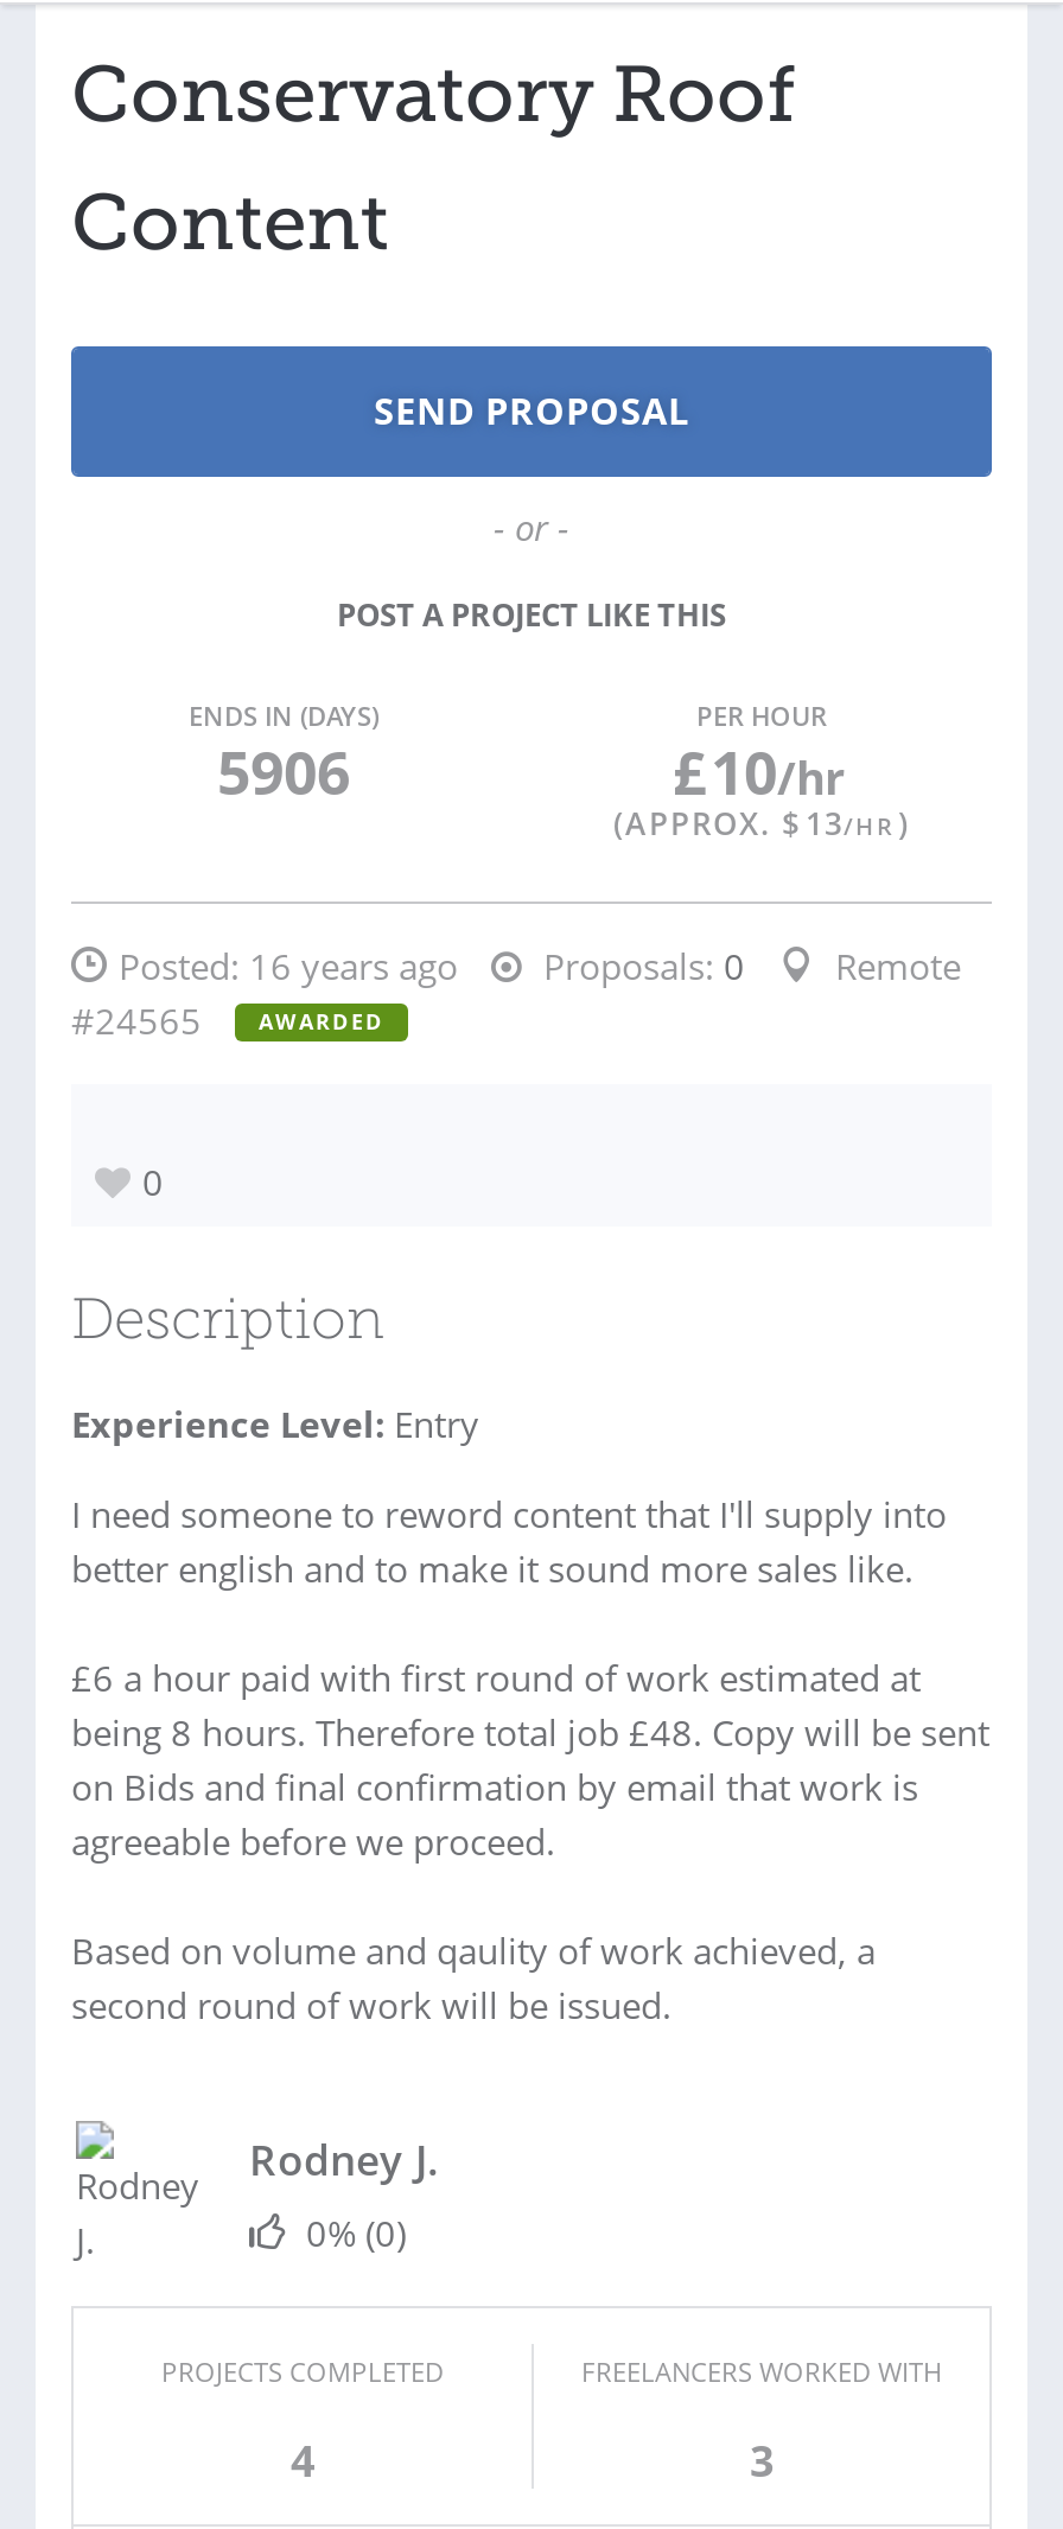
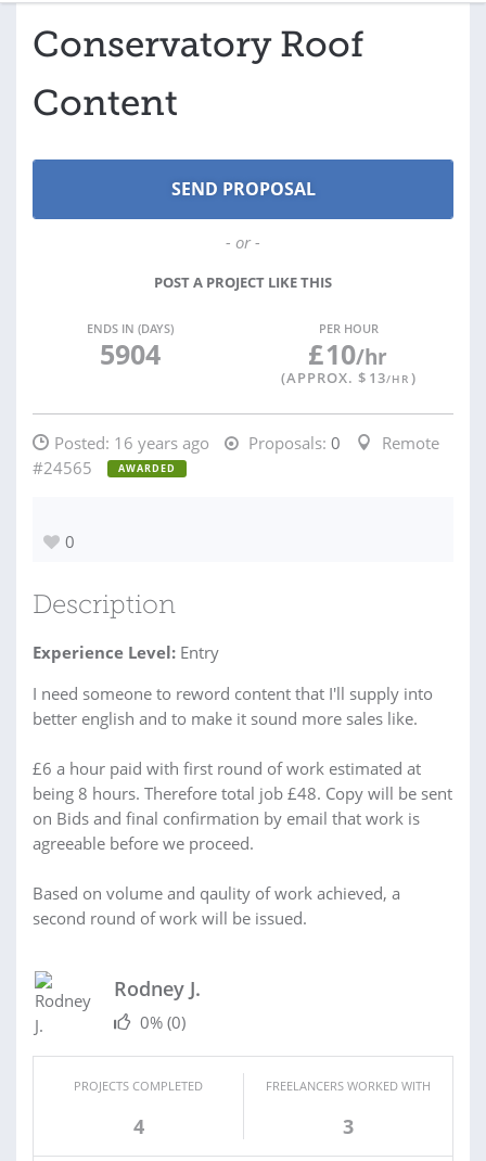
- 5906
+ 5904
